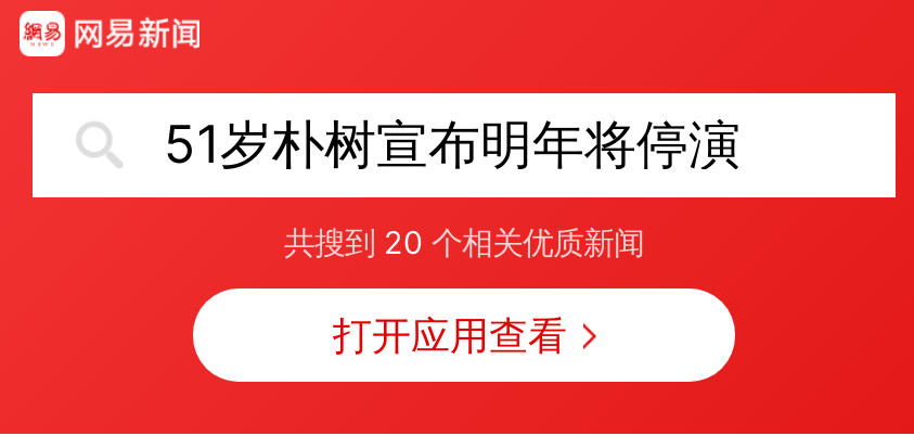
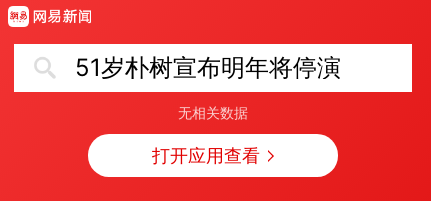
- 共搜到20个相关优质新闻
+ 无相关数据
